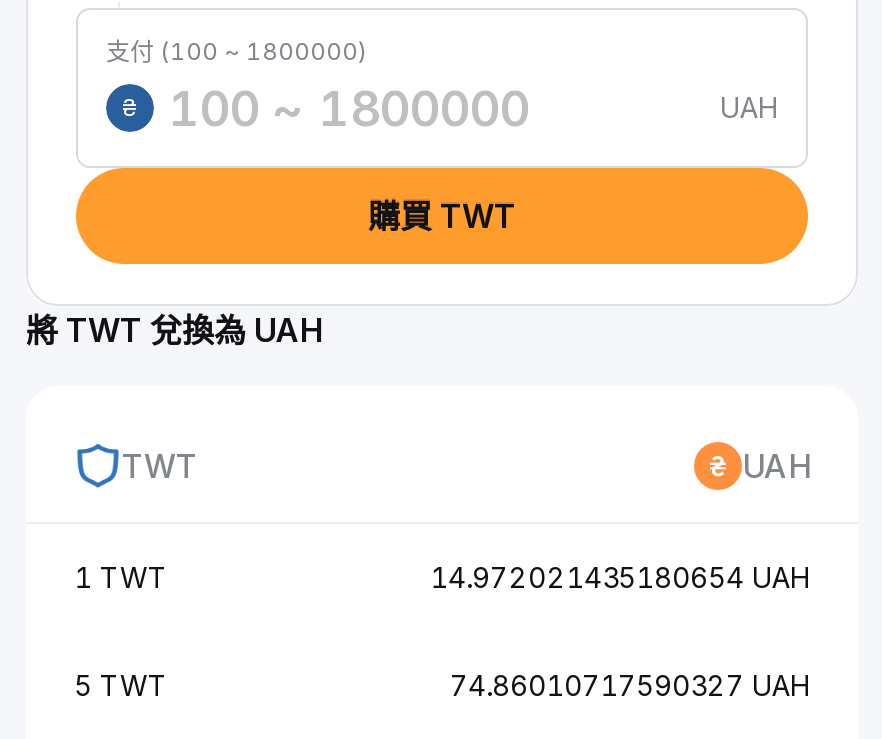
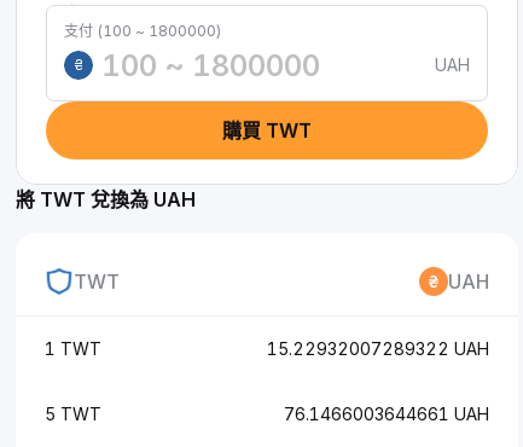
- 14.972021435180654 UAH
+ 15.22932007289322 UAH

- 74.86010717590327 UAH
+ 76.1466003644661 UAH
